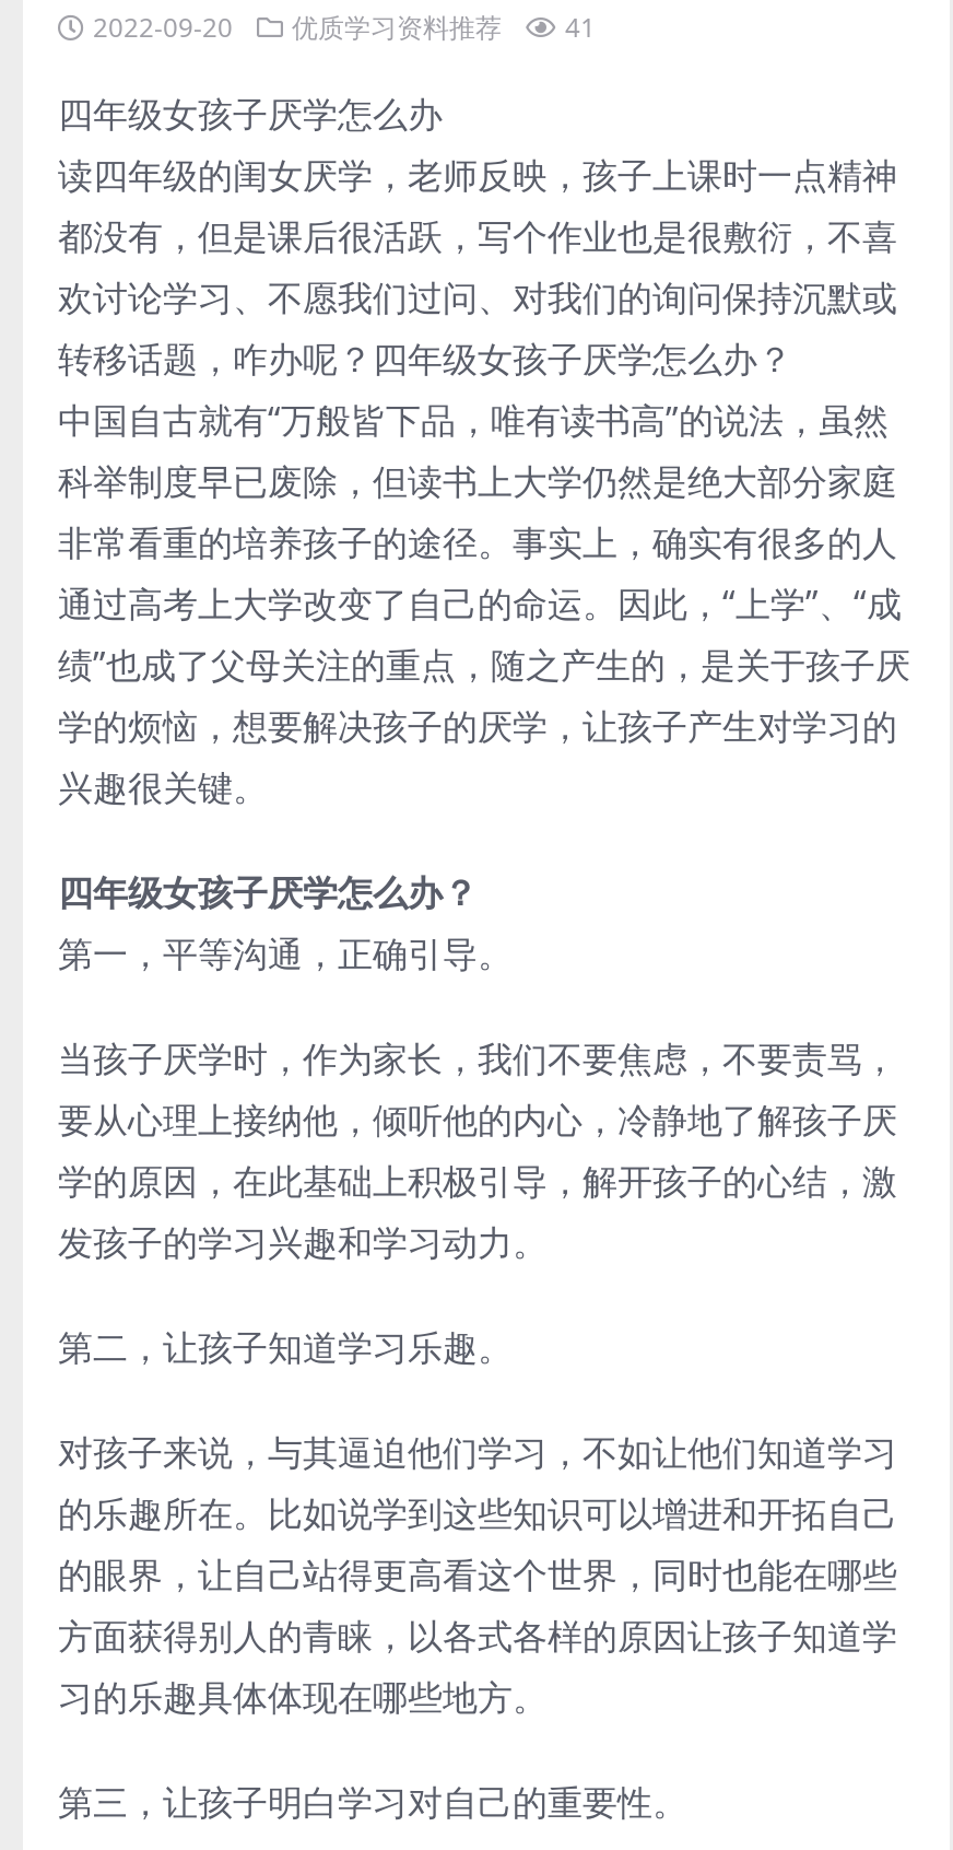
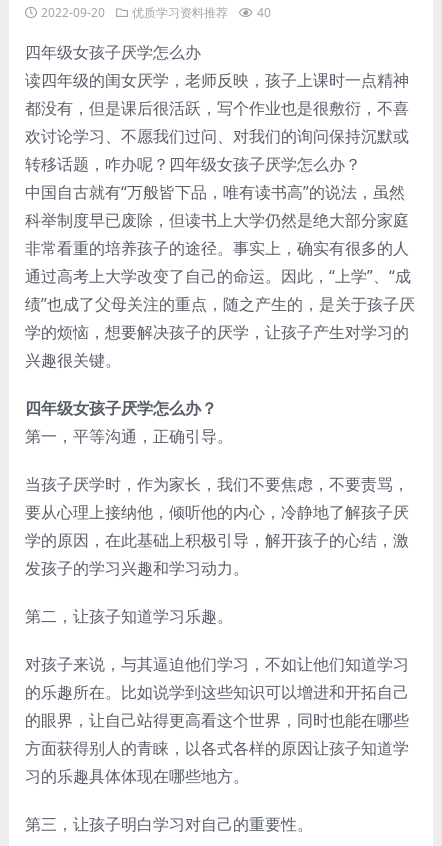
- 2022-09-20 优质学习资料推荐 41
+ 2022-09-20 优质学习资料推荐 40
